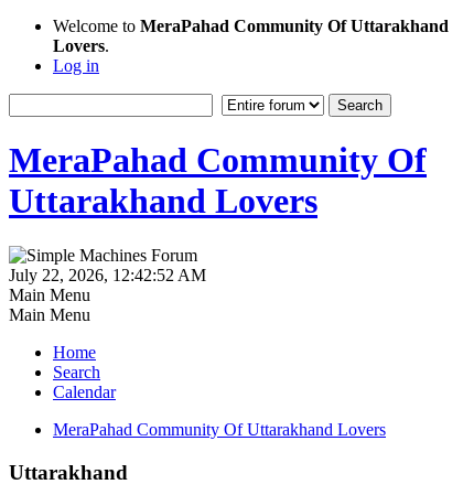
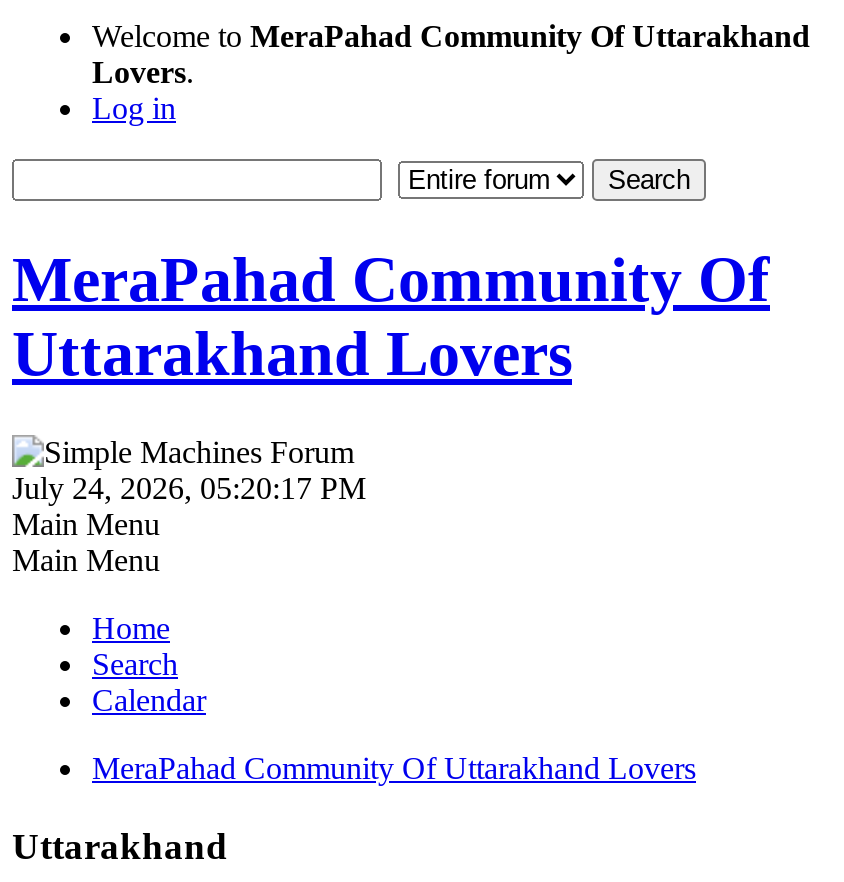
- July 22, 2026, 12:42:52 AM
+ July 24, 2026, 05:20:17 PM
